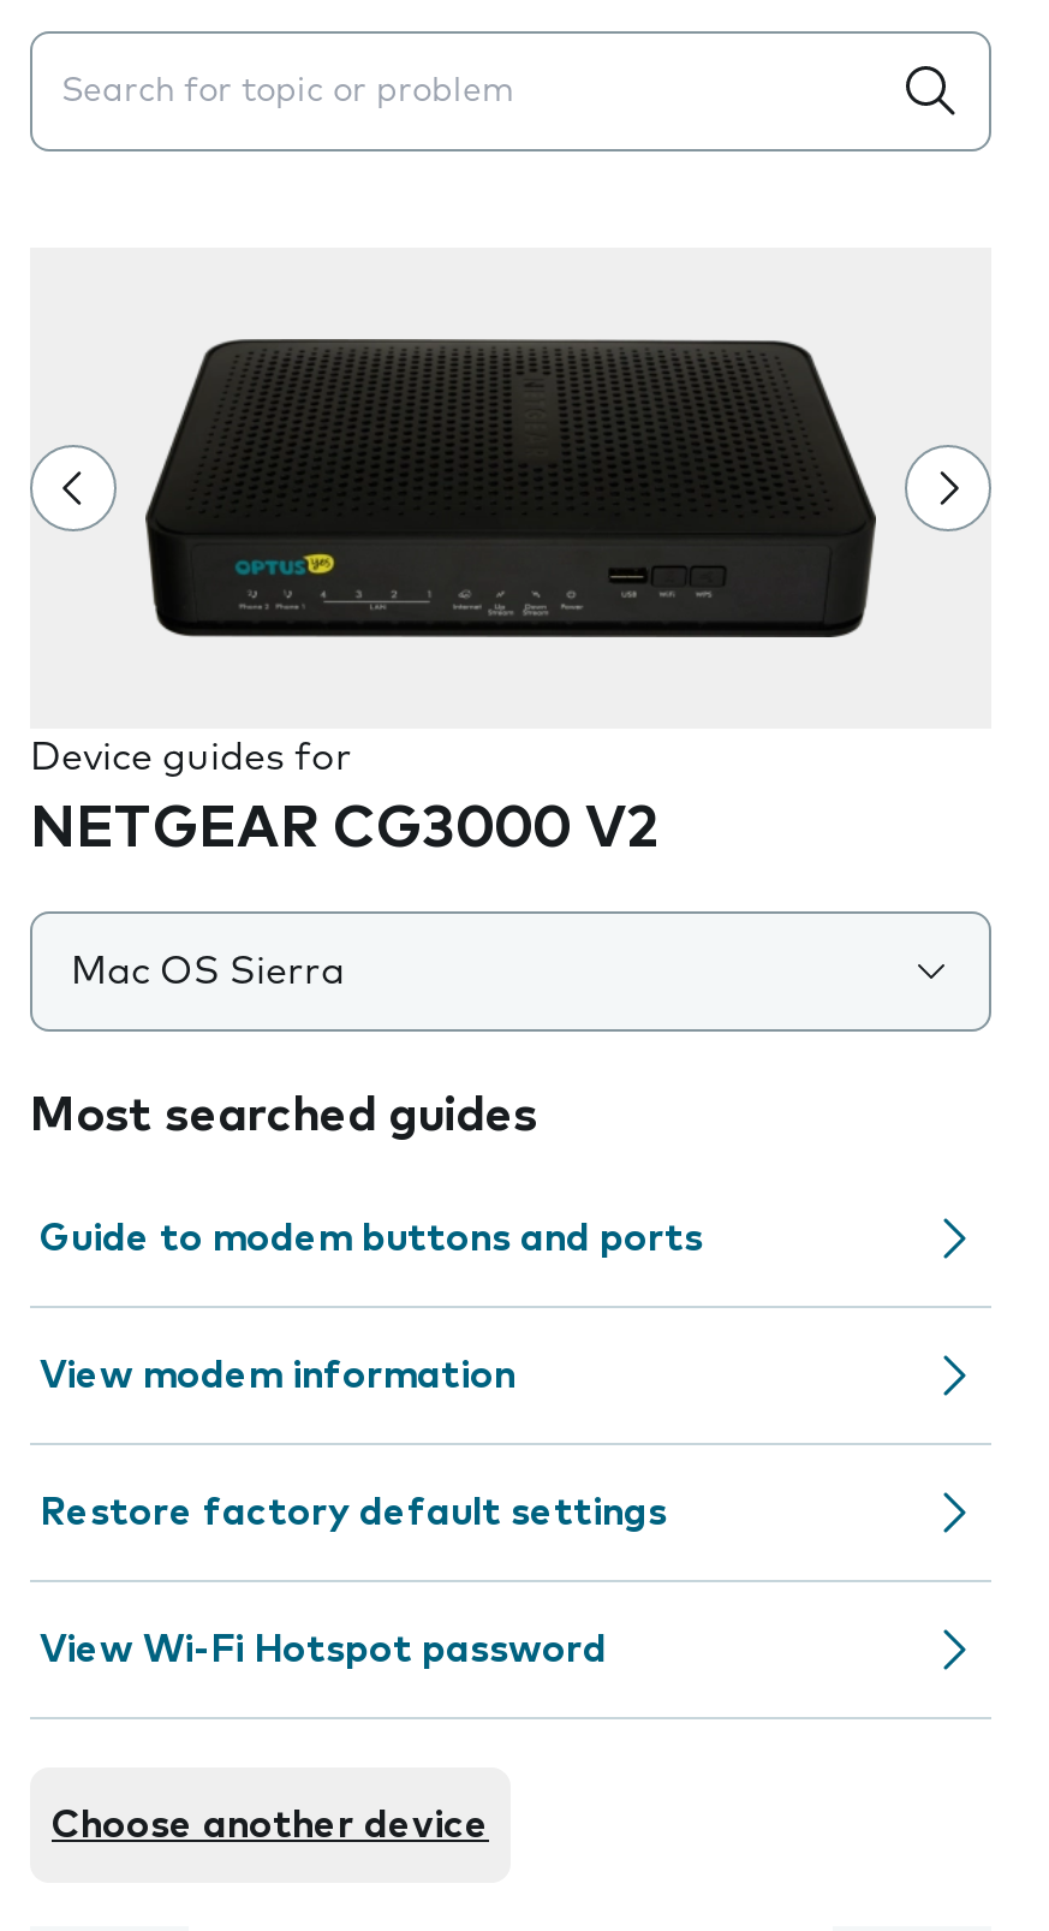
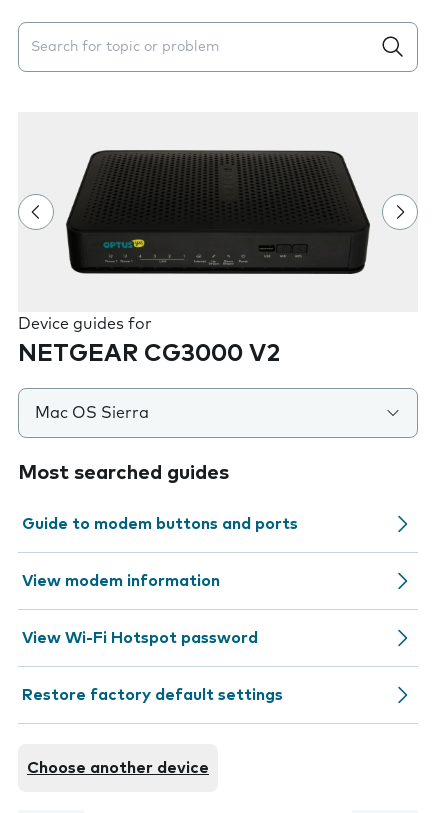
moved down: Restore factory default settings

moved up: View Wi-Fi Hotspot password
